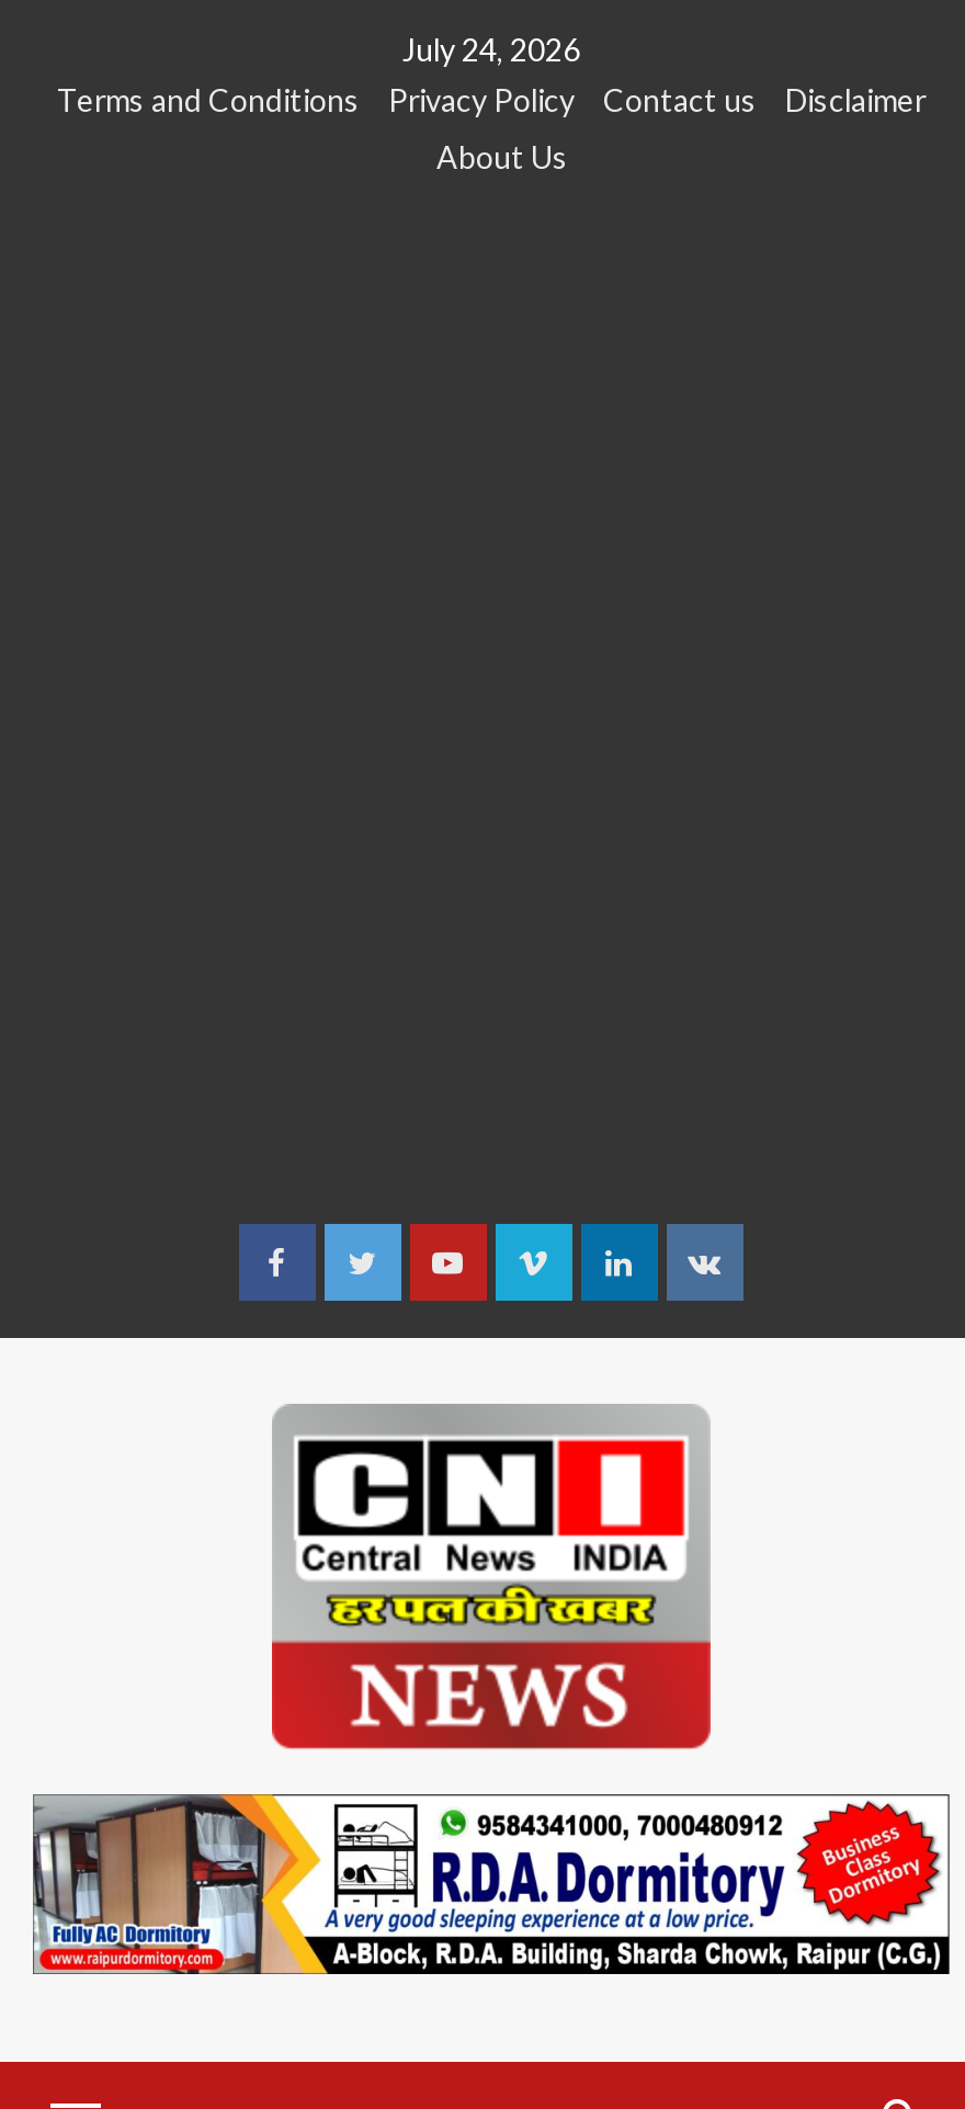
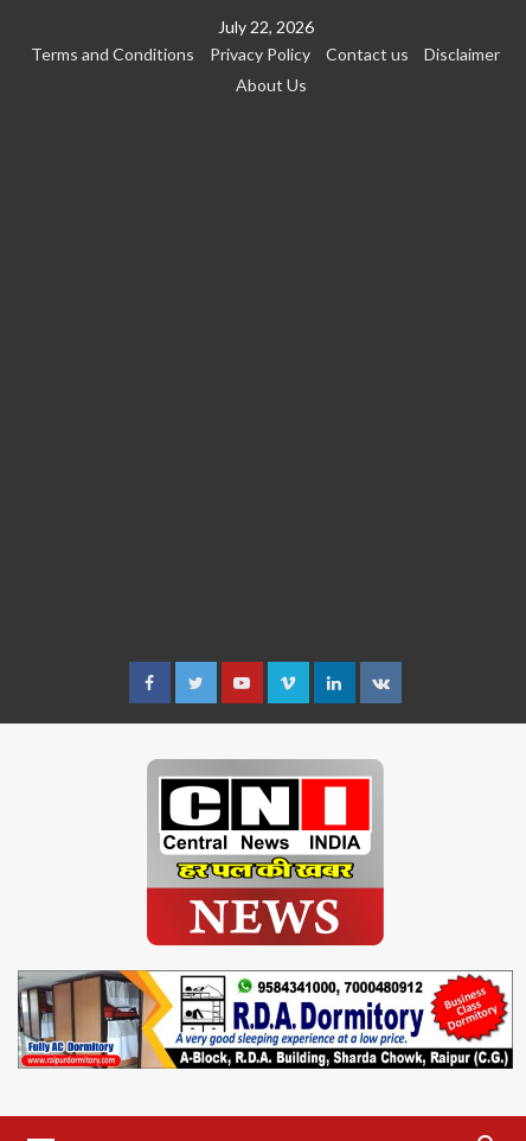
- July 24, 2026
+ July 22, 2026
